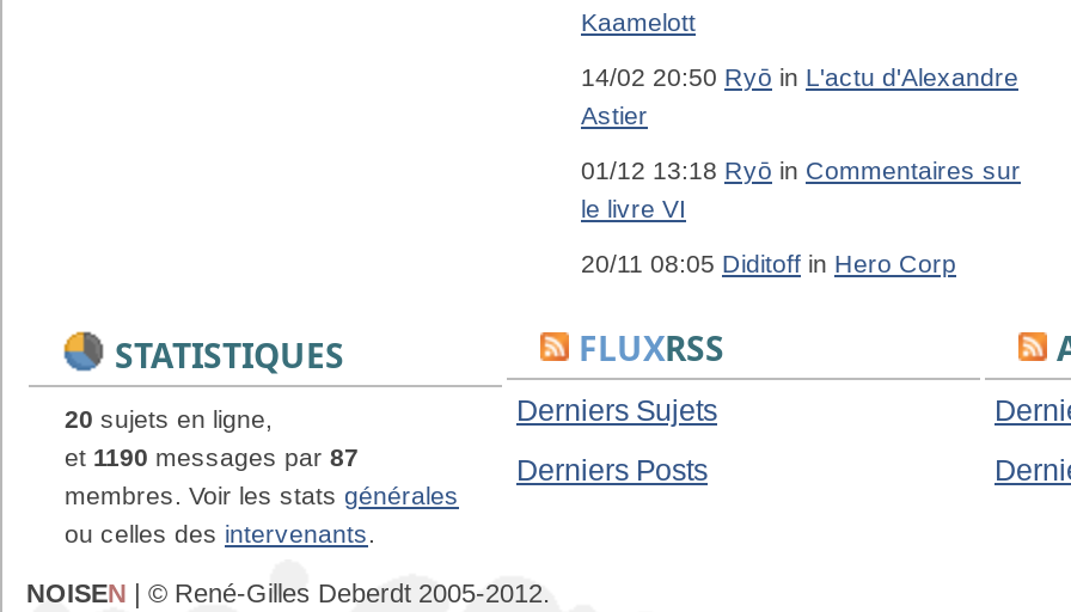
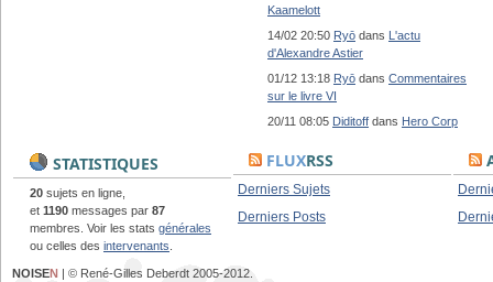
- 14/02 20:50 Ryō in L'actu d'Alexandre
- Astier
+ 14/02 20:50 Ryō dans L'actu
+ d'Alexandre Astier

- 01/12 13:18 Ryō in Commentaires sur
- le livre VI
+ 01/12 13:18 Ryō dans Commentaires
+ sur le livre VI

- 20/11 08:05 Diditoff in Hero Corp
+ 20/11 08:05 Diditoff dans Hero Corp
